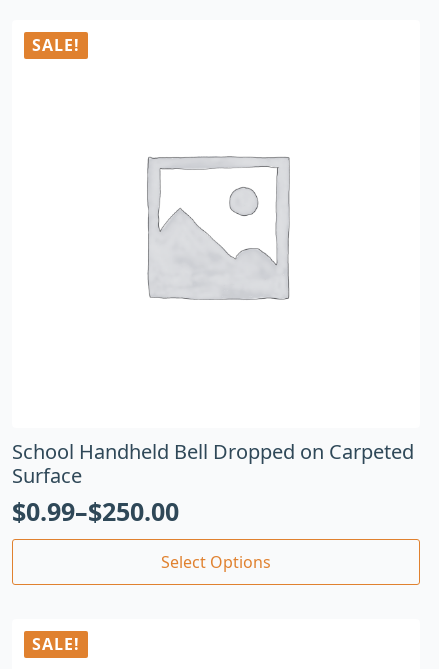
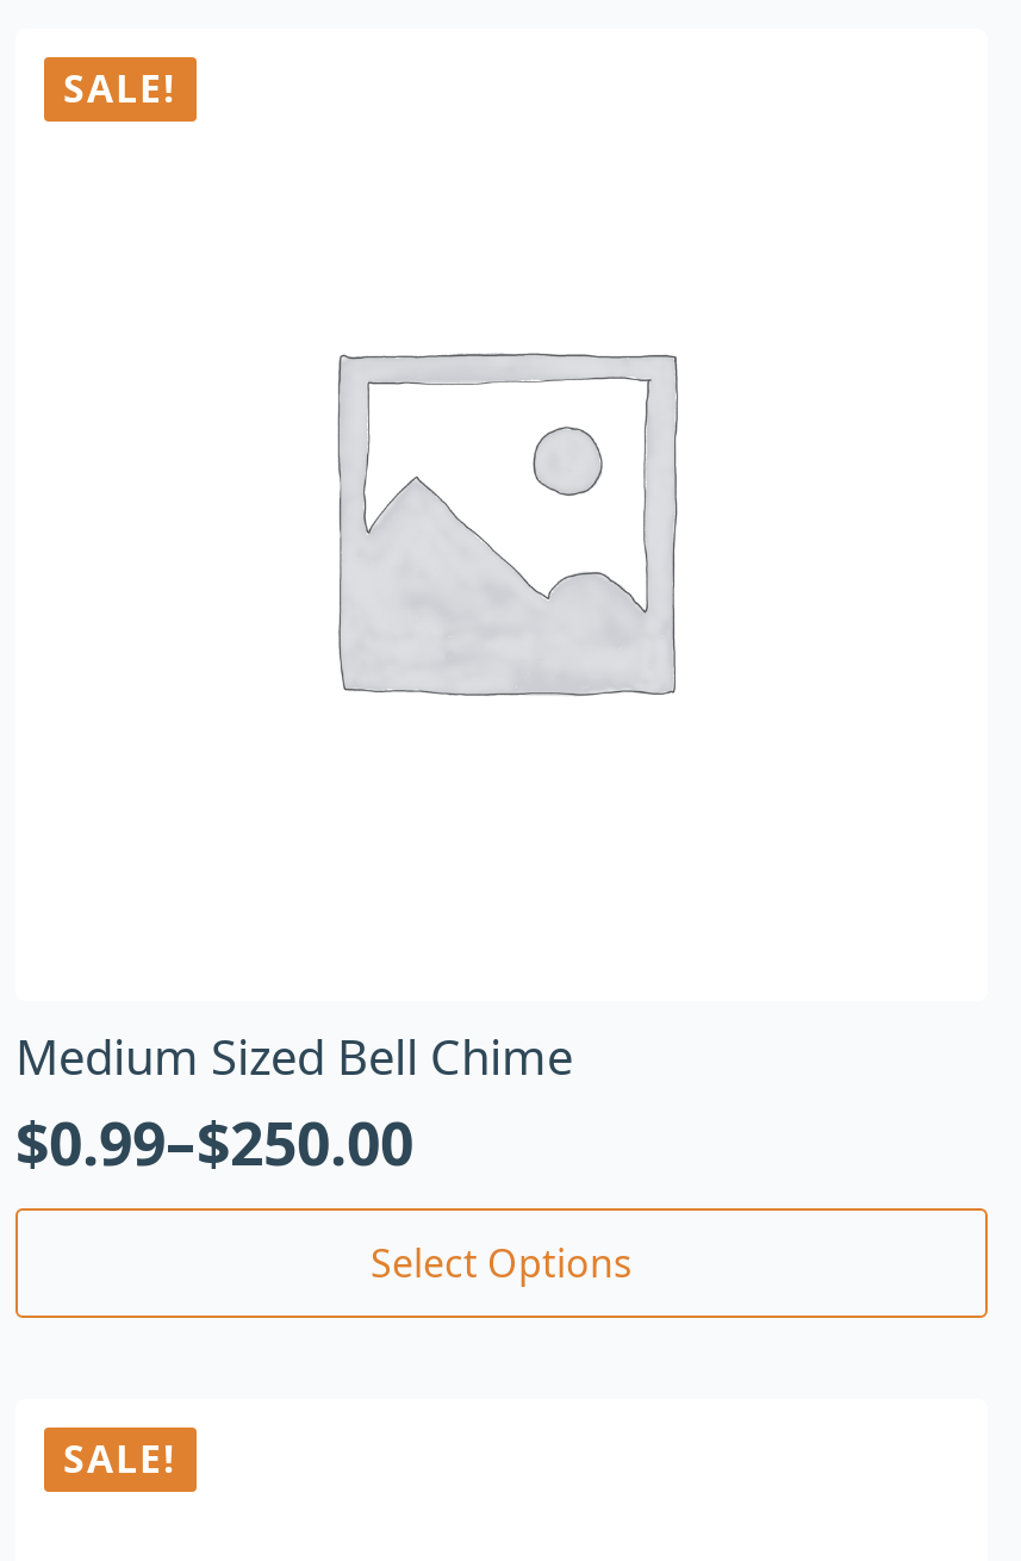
- School Handheld Bell Dropped on Carpeted
- Surface
+ Medium Sized Bell Chime
